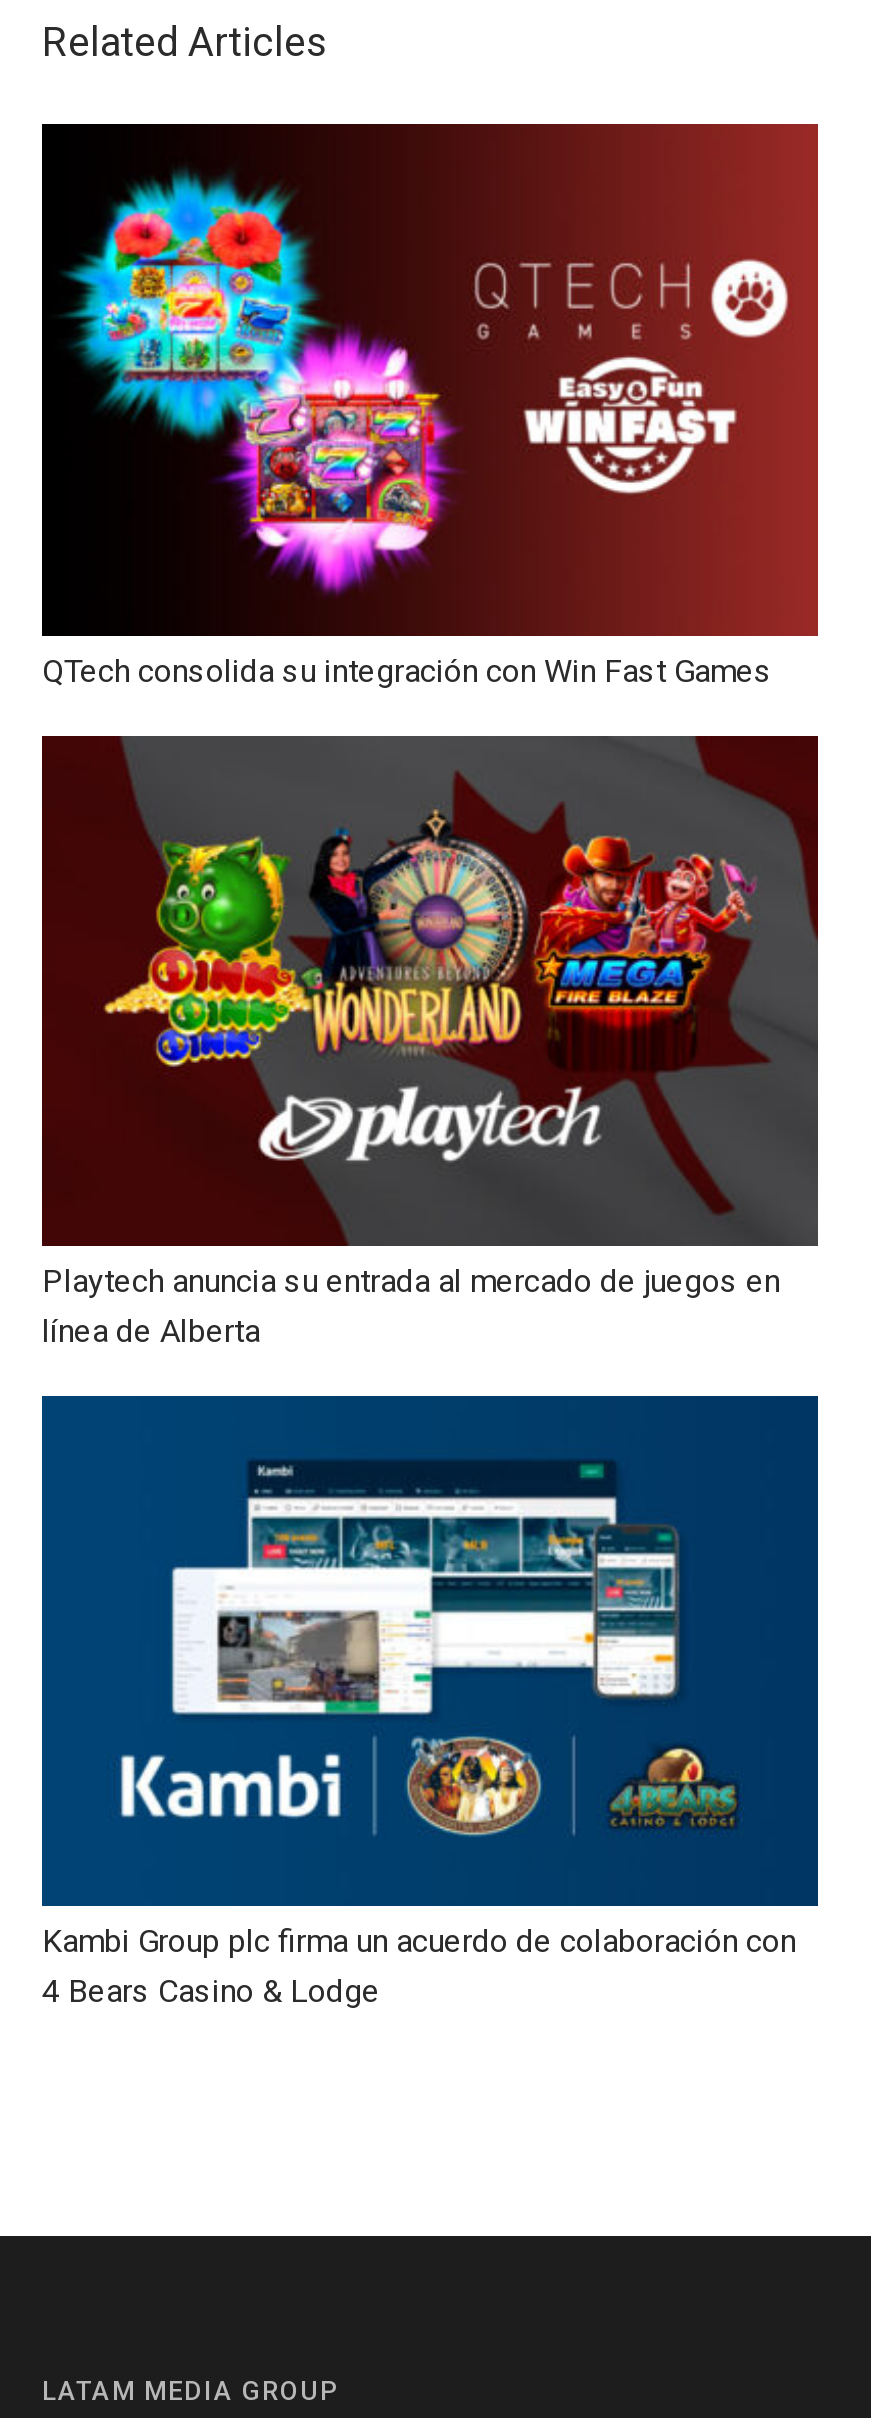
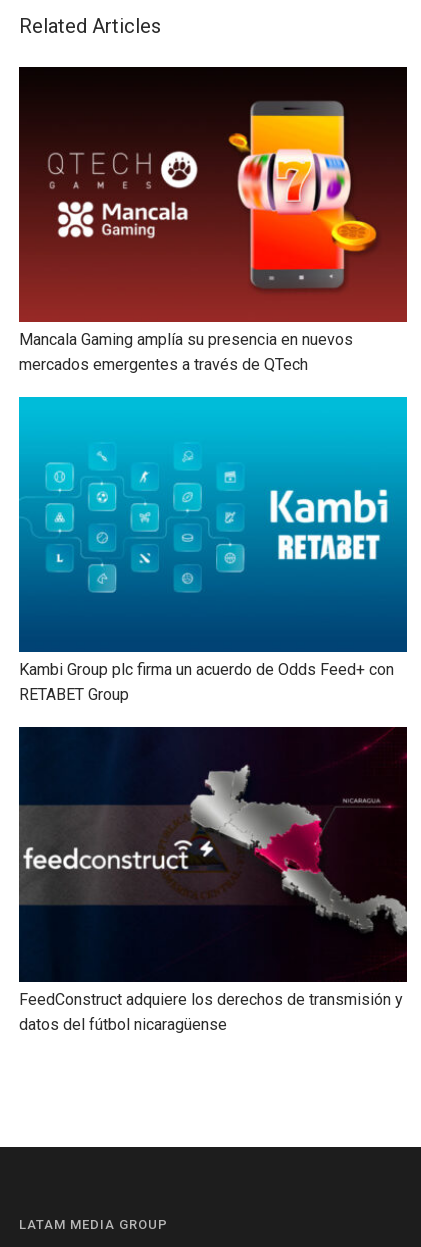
- [image]
- QTech consolida su integración con Win Fast Games
+ [image]
+ Mancala Gaming amplía su presencia en nuevos
+ mercados emergentes a través de QTech

- [image]
- Playtech anuncia su entrada al mercado de juegos en
- línea de Alberta
+ [image]
+ Kambi Group plc firma un acuerdo de Odds Feed+ con
+ RETABET Group

- [image]
- Kambi Group plc firma un acuerdo de colaboración con
- 4 Bears Casino & Lodge
+ [image]
+ FeedConstruct adquiere los derechos de transmisión y
+ datos del fútbol nicaragüense
